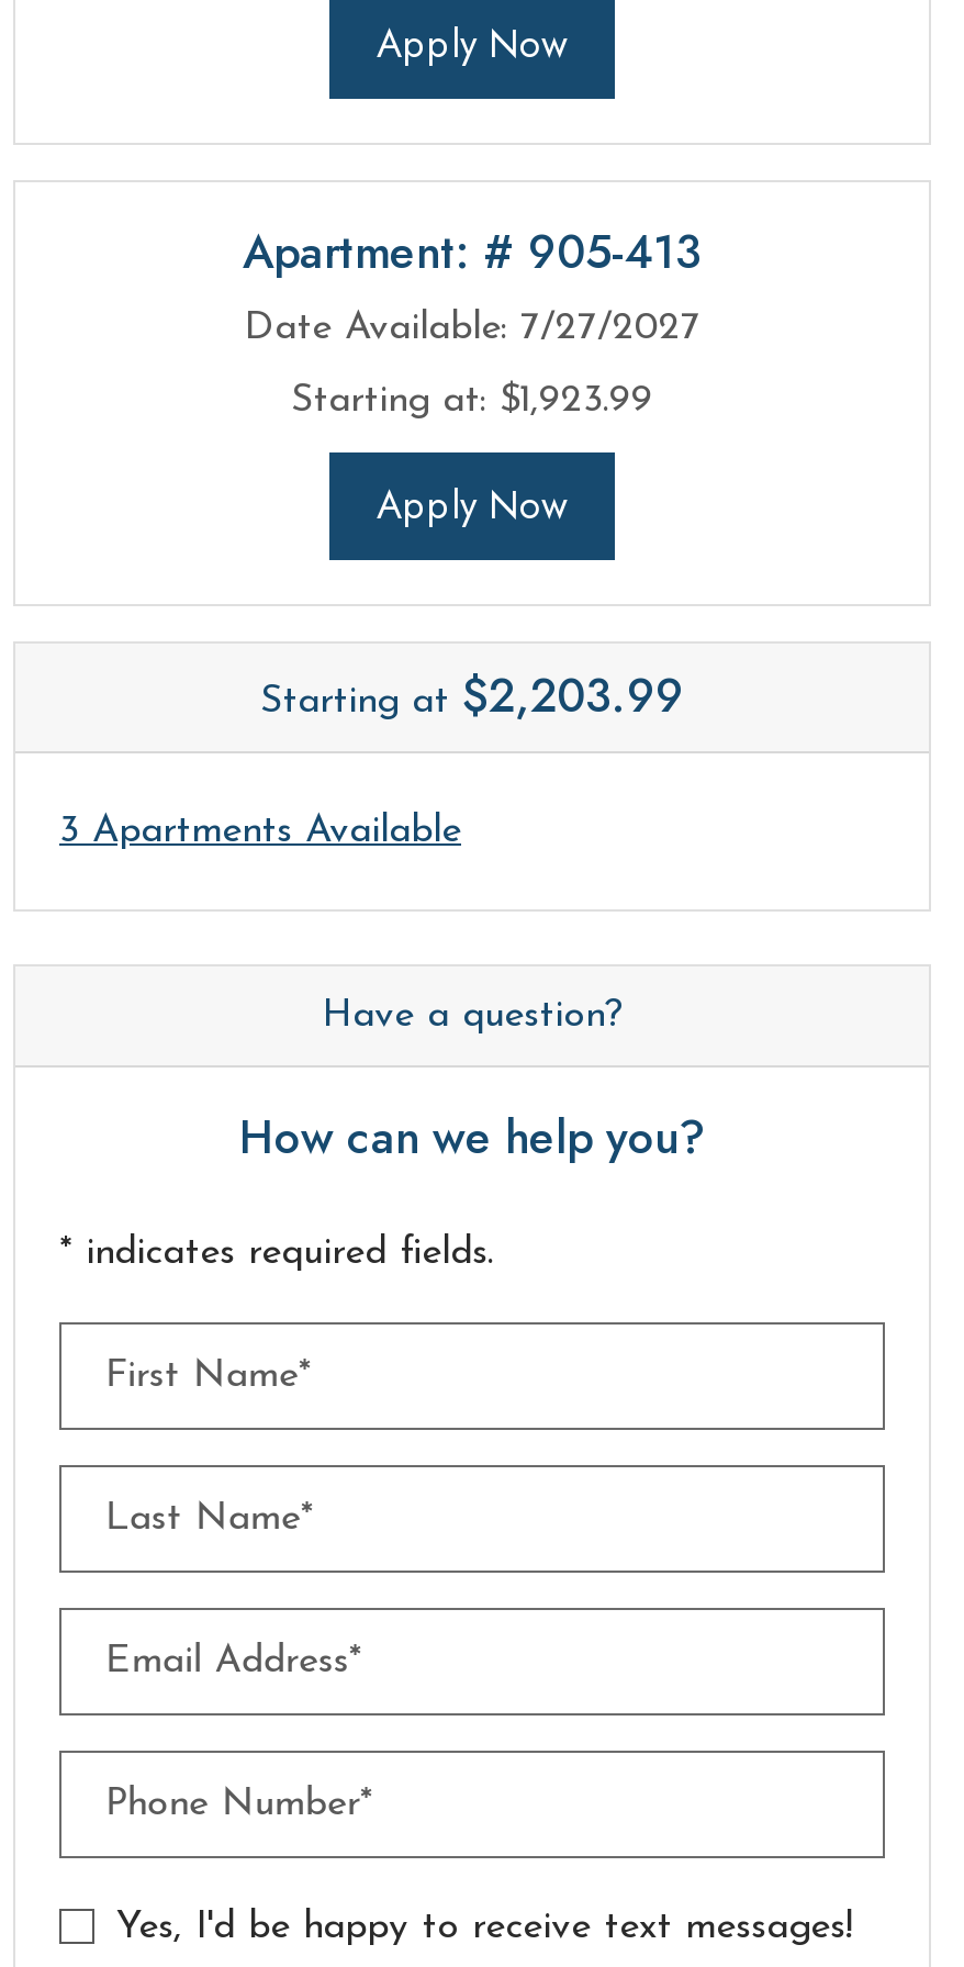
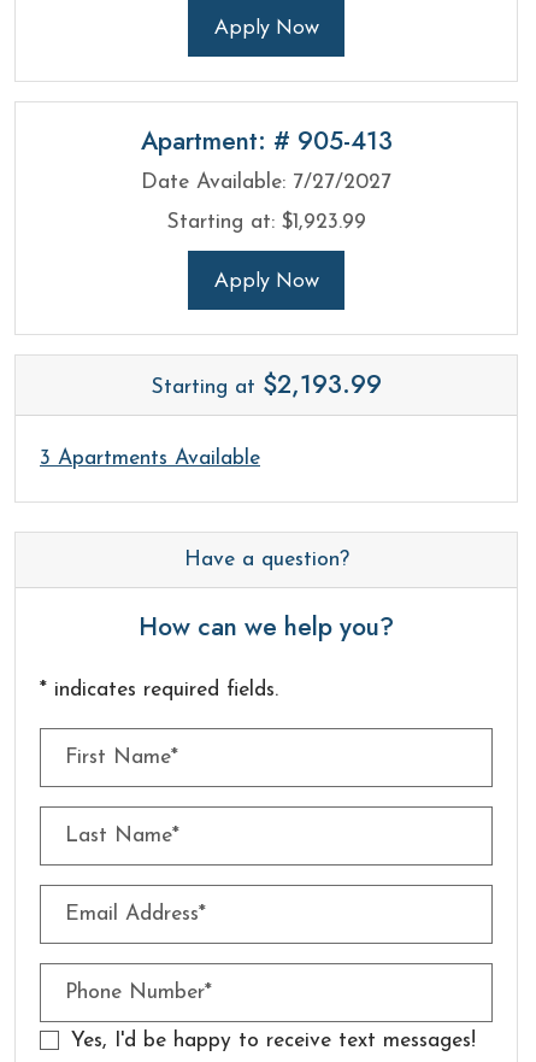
- Starting at $2,203.99
+ Starting at $2,193.99
